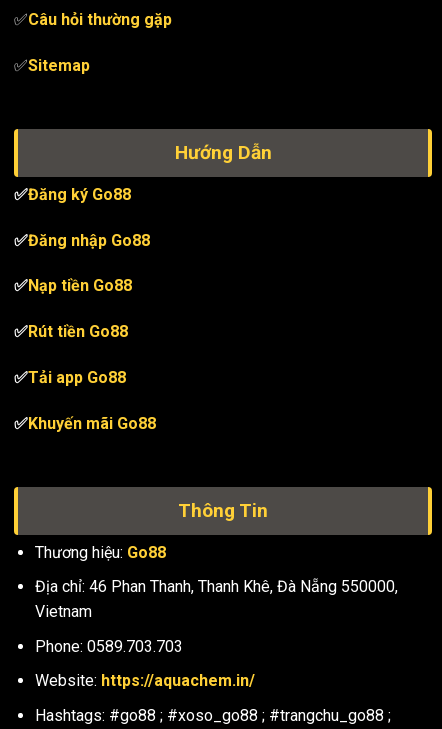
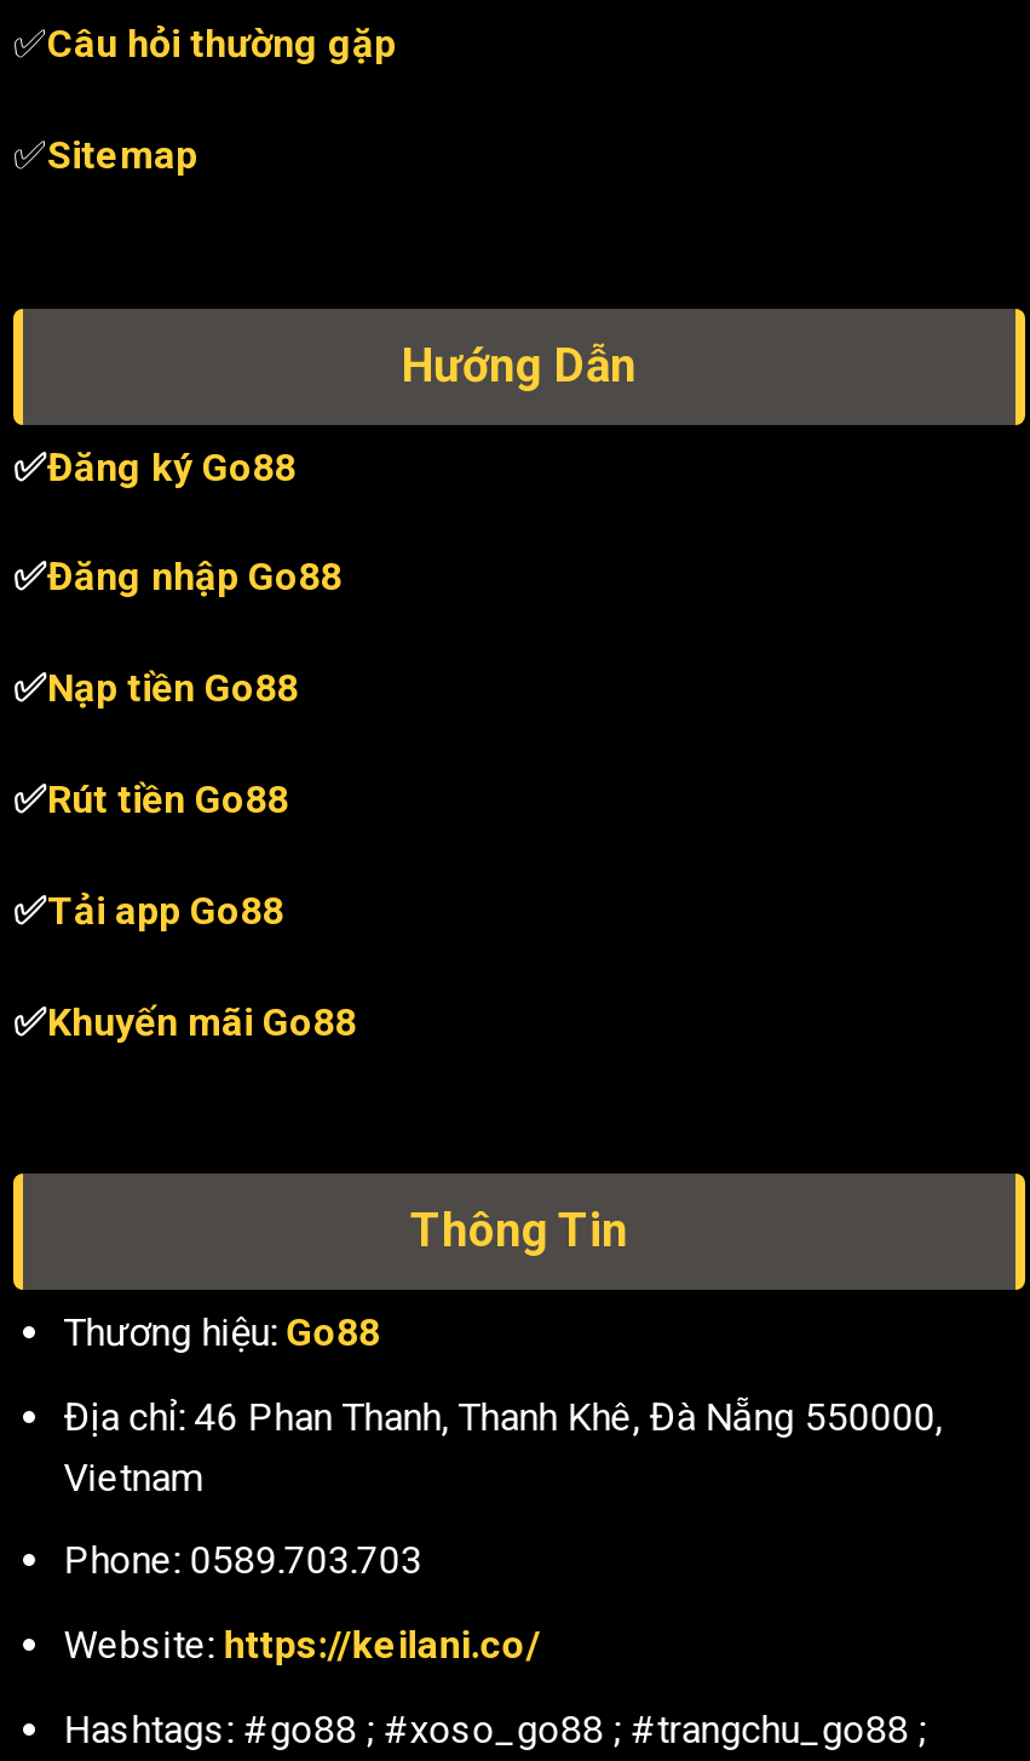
- Website: https://aquachem.in/
+ Website: https://keilani.co/
